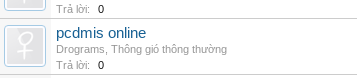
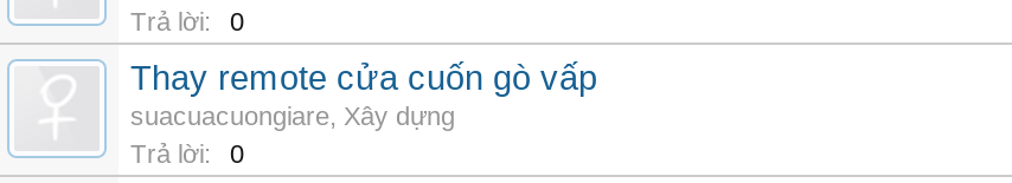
- pcdmis online
- Drograms, Thông gió thông thường
+ Thay remote cửa cuốn gò vấp
+ suacuacuongiare, Xây dựng
